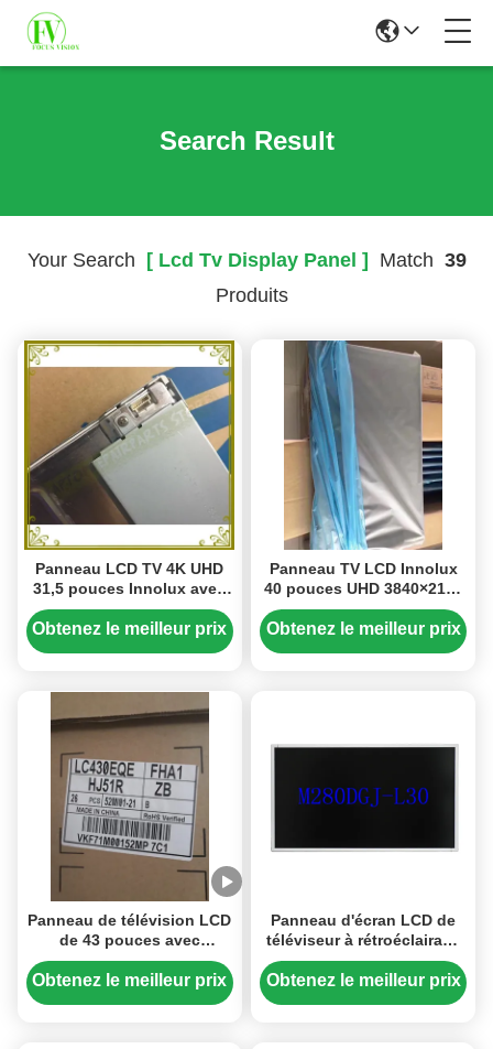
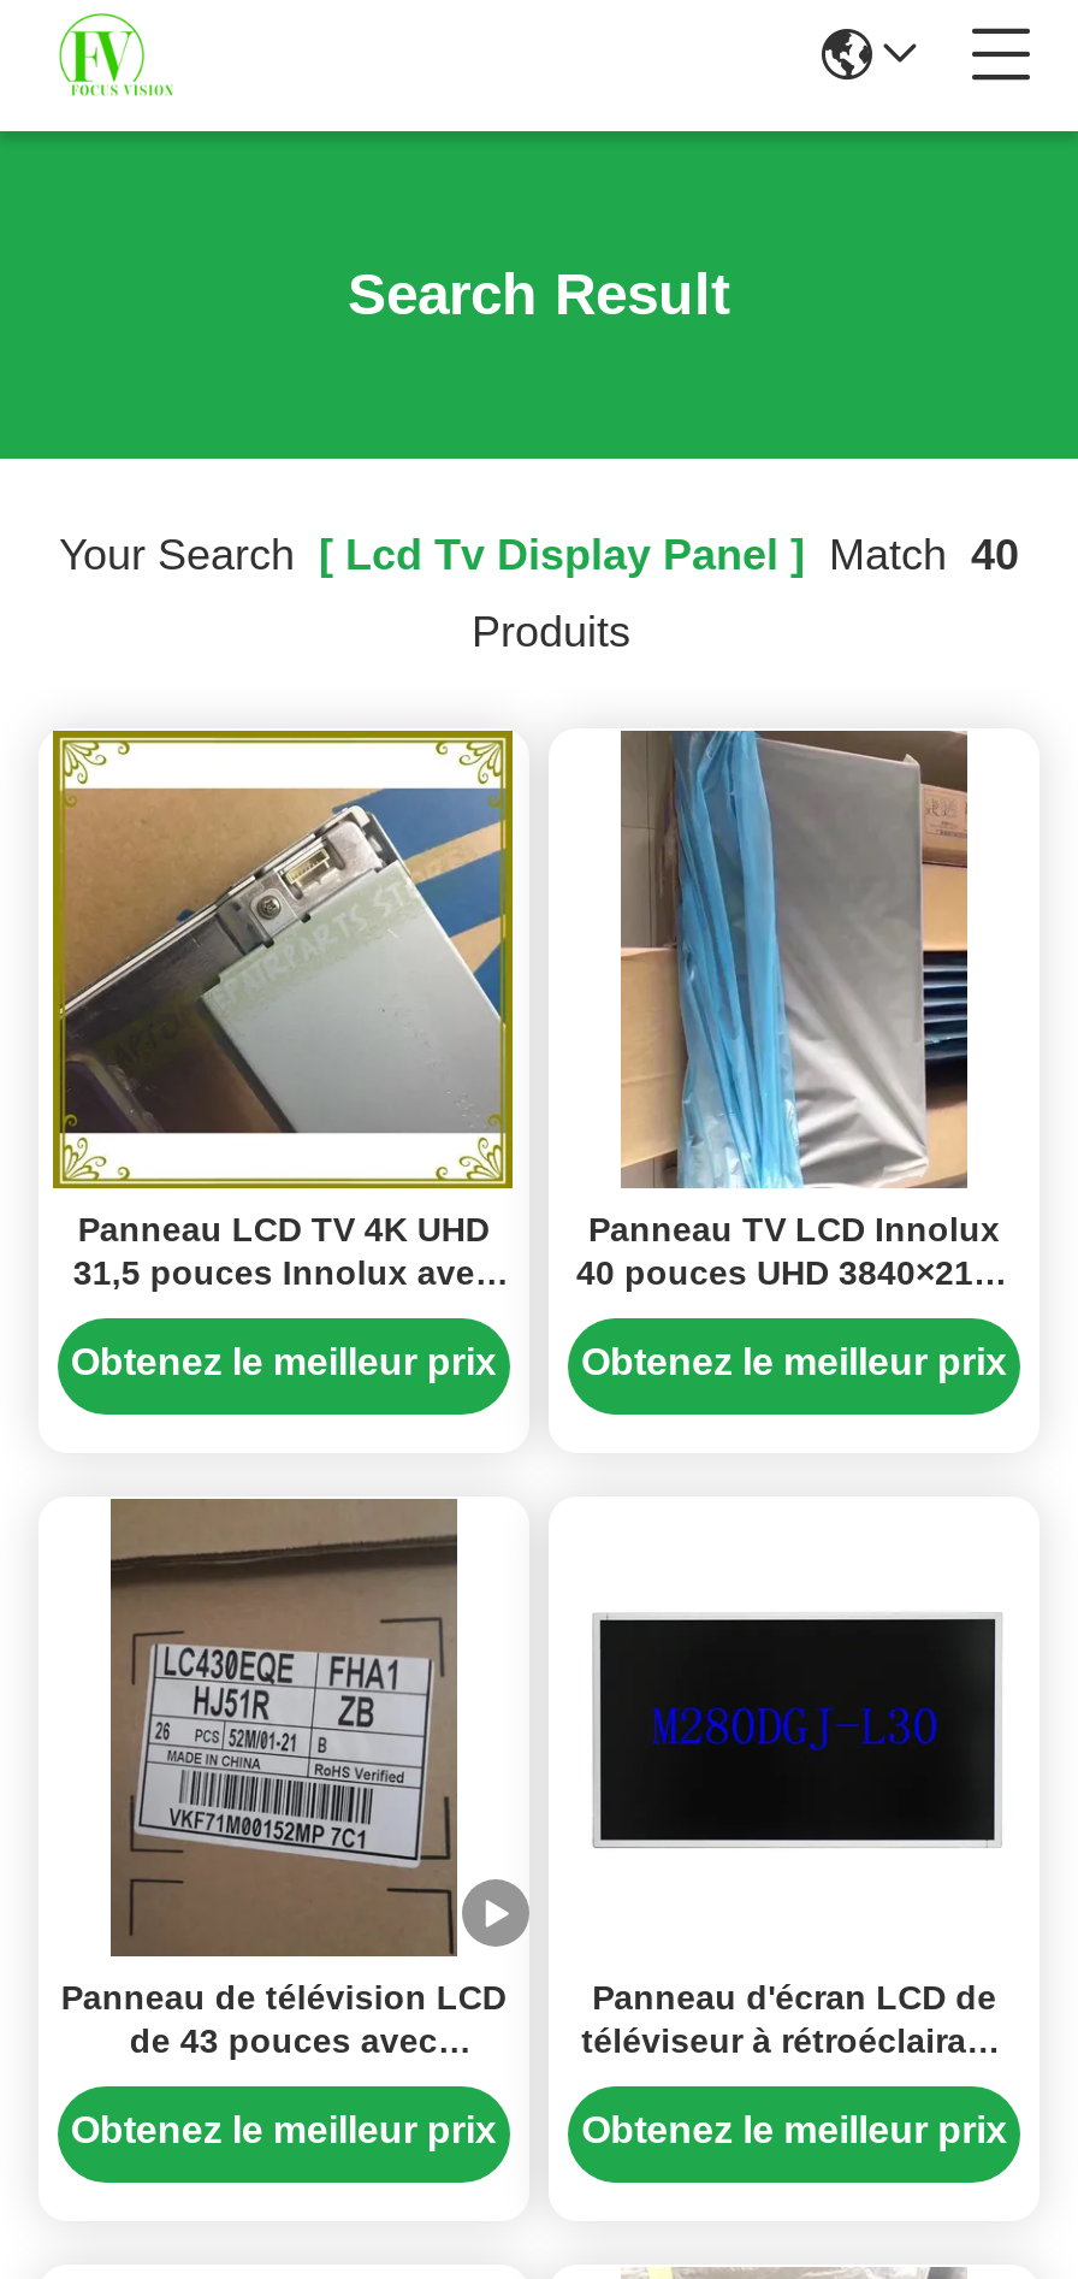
- Your Search [ Lcd Tv Display Panel ] Match 39
+ Your Search [ Lcd Tv Display Panel ] Match 40
